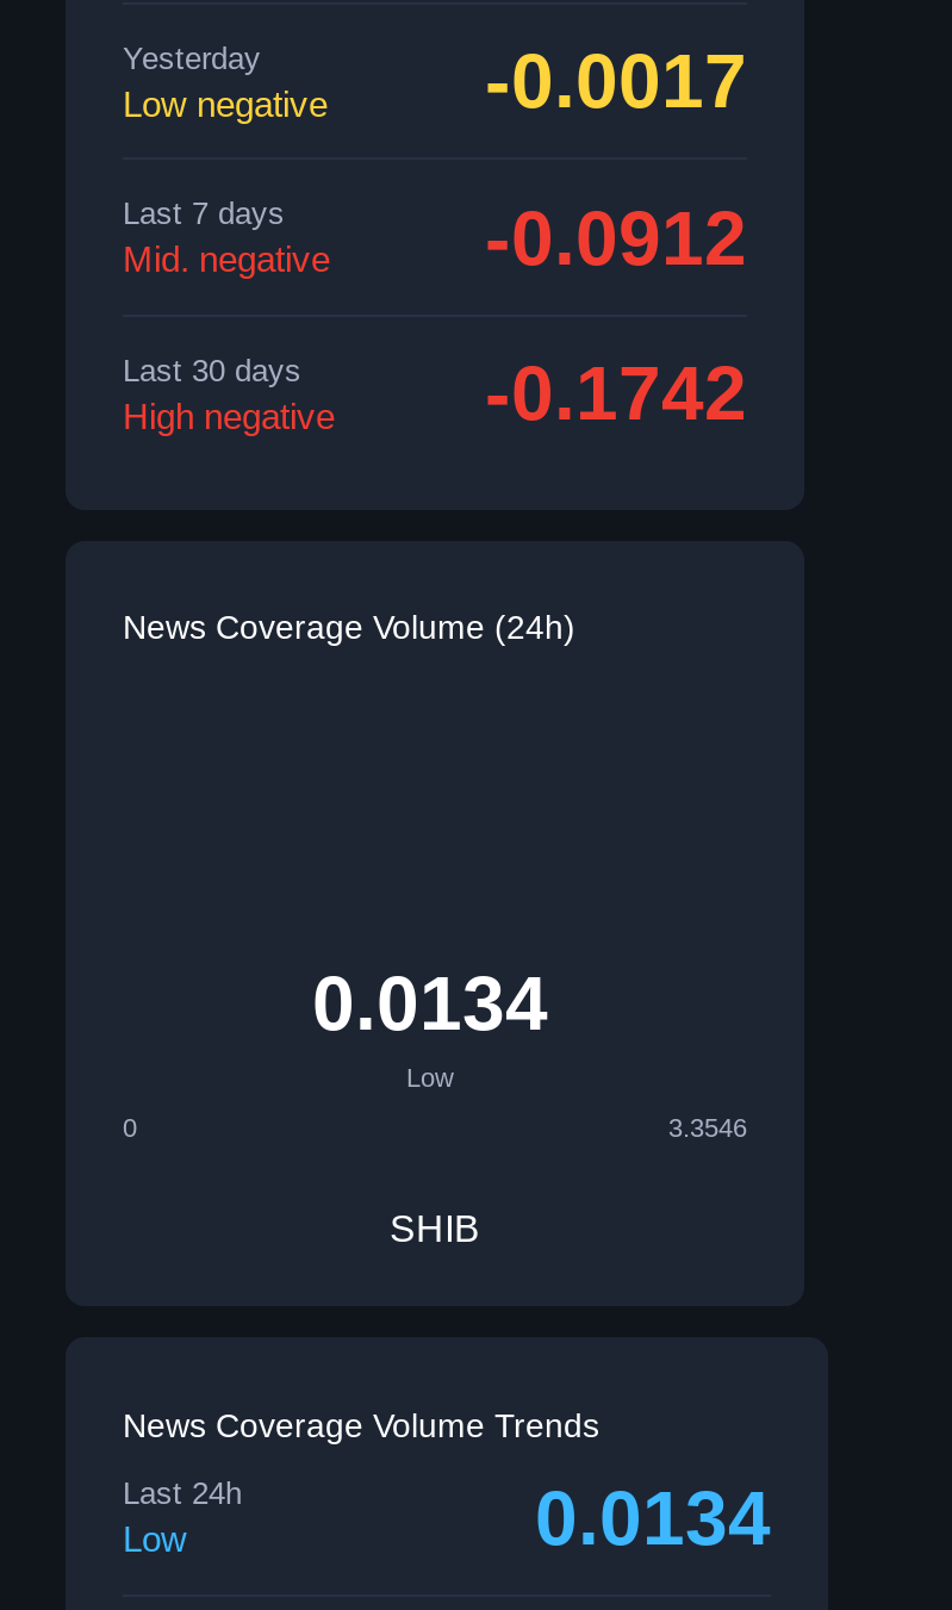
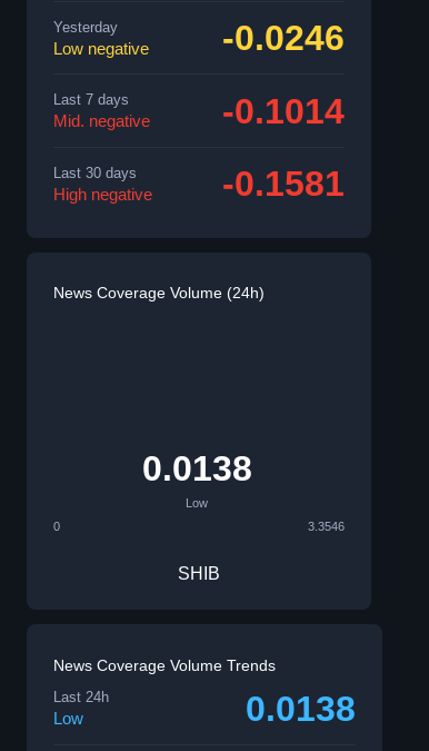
- -0.0017
+ -0.0246

- -0.0912
+ -0.1014

- -0.1742
+ -0.1581

- 0.0134
+ 0.0138

- 0.0134
+ 0.0138
